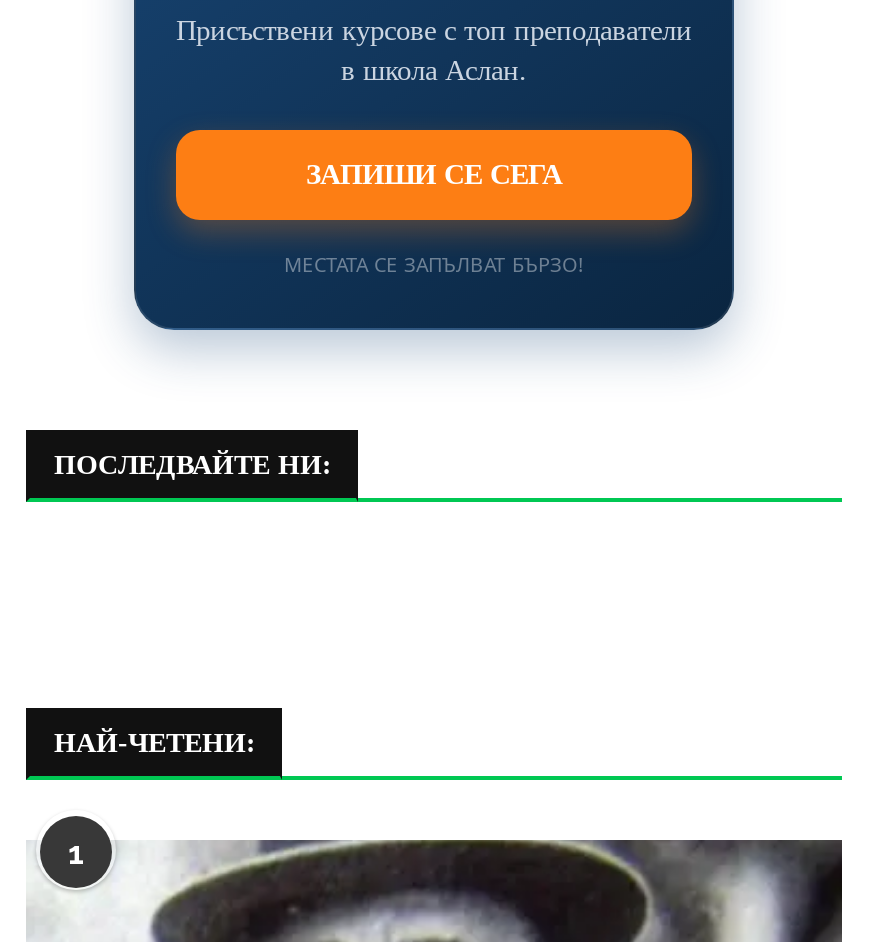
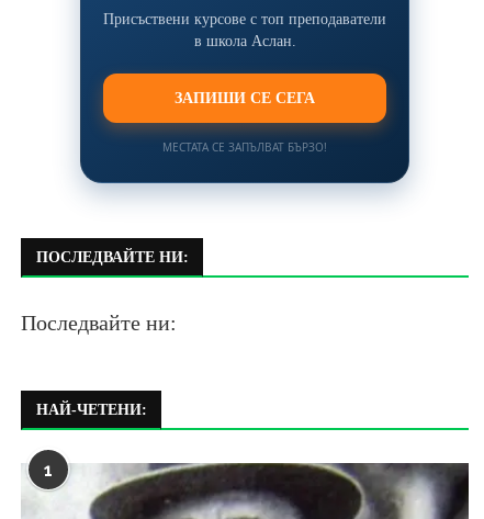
+ Последвайте ни:
